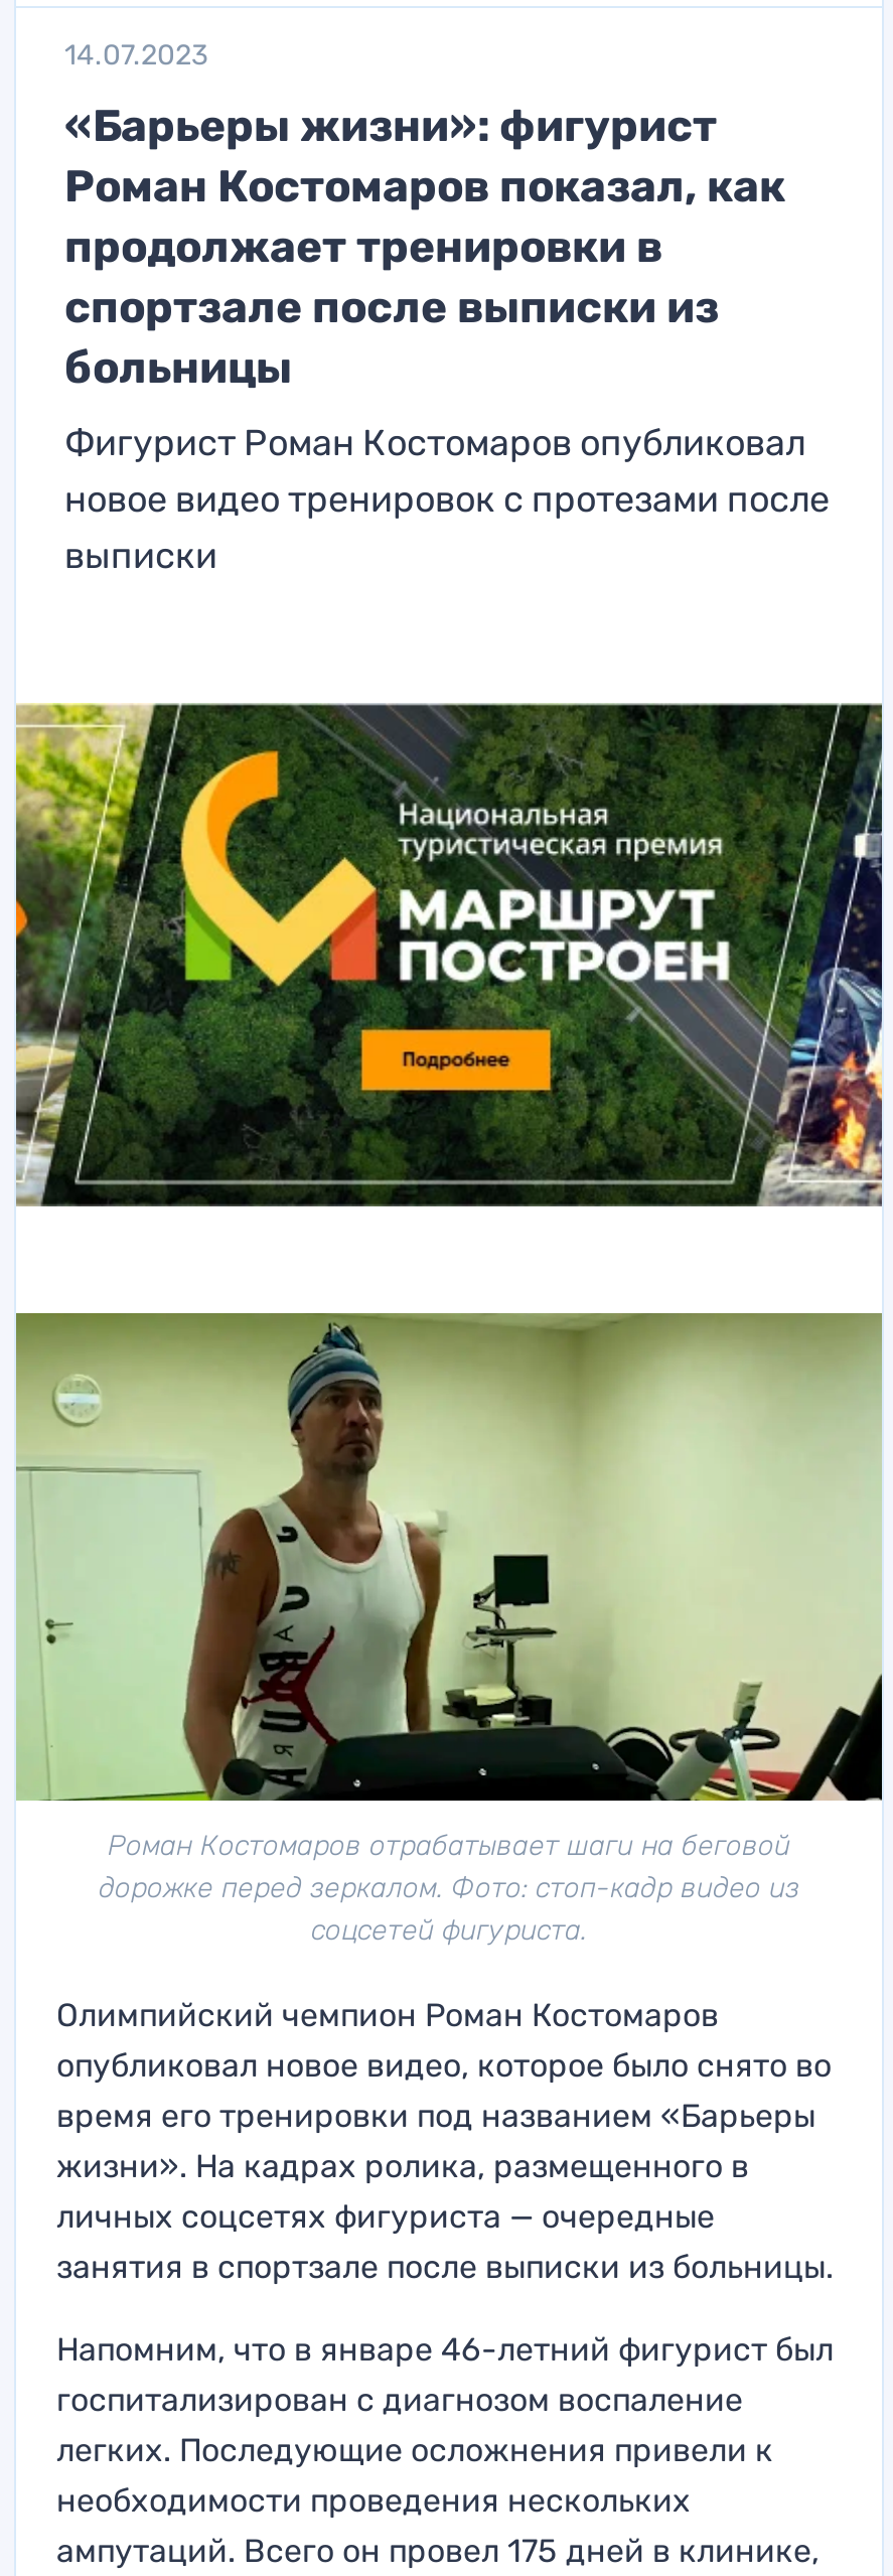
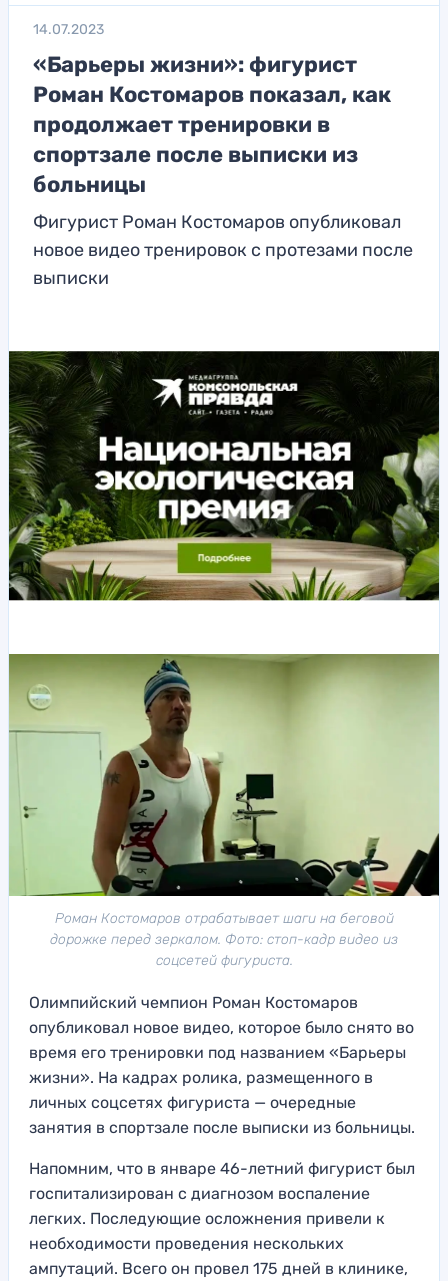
- [image]
+ [image]
